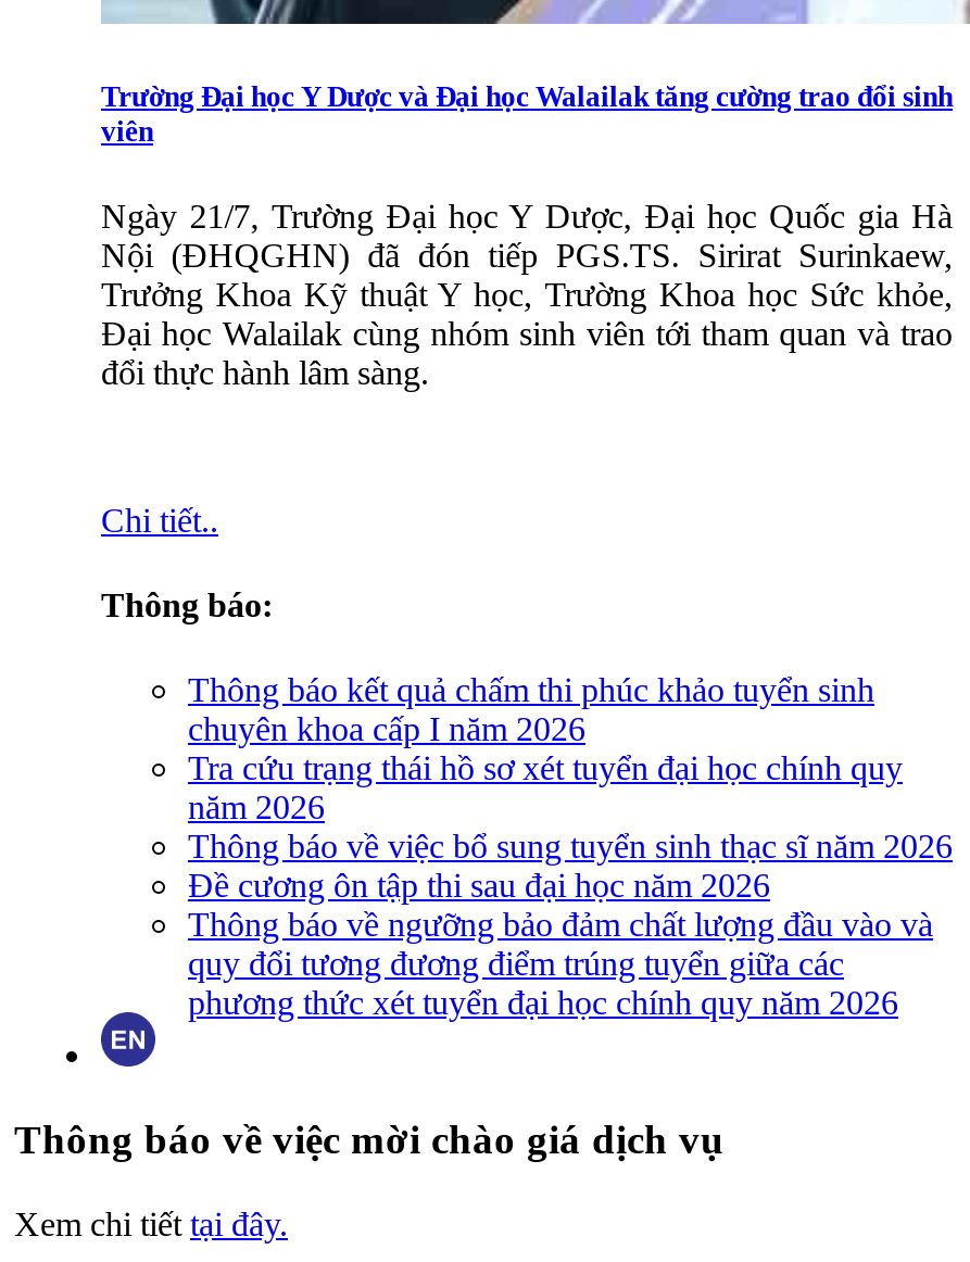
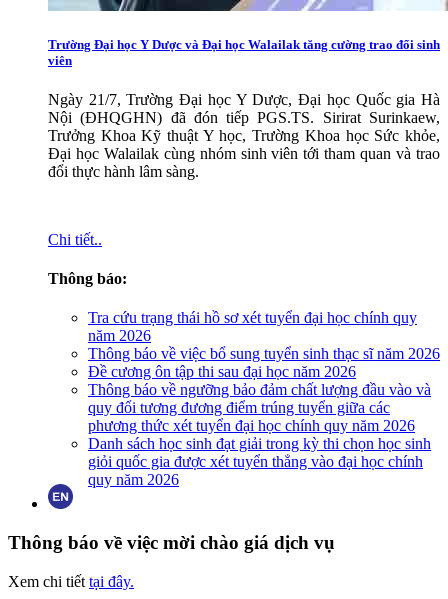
- Thông báo kết quả chấm thi phúc khảo tuyển sinh
- chuyên khoa cấp I năm 2026

moved up: Tra cứu trạng thái hồ sơ xét tuyển đại học chính quy | năm 2026 | Thông báo về việc bổ sung tuyển sinh thạc sĩ năm 2026 | Đề cương ôn tập thi sau đại học năm 2026 | Thông báo về ngưỡng bảo đảm chất lượng đầu vào và | quy đổi tương đương điểm trúng tuyển giữa các | phương thức xét tuyển đại học chính quy năm 2026

+ Danh sách học sinh đạt giải trong kỳ thi chọn học sinh
+ giỏi quốc gia được xét tuyển thẳng vào đại học chính
+ quy năm 2026
